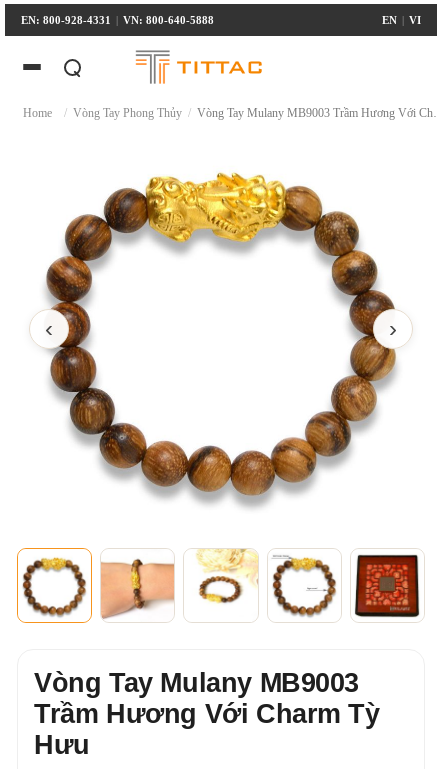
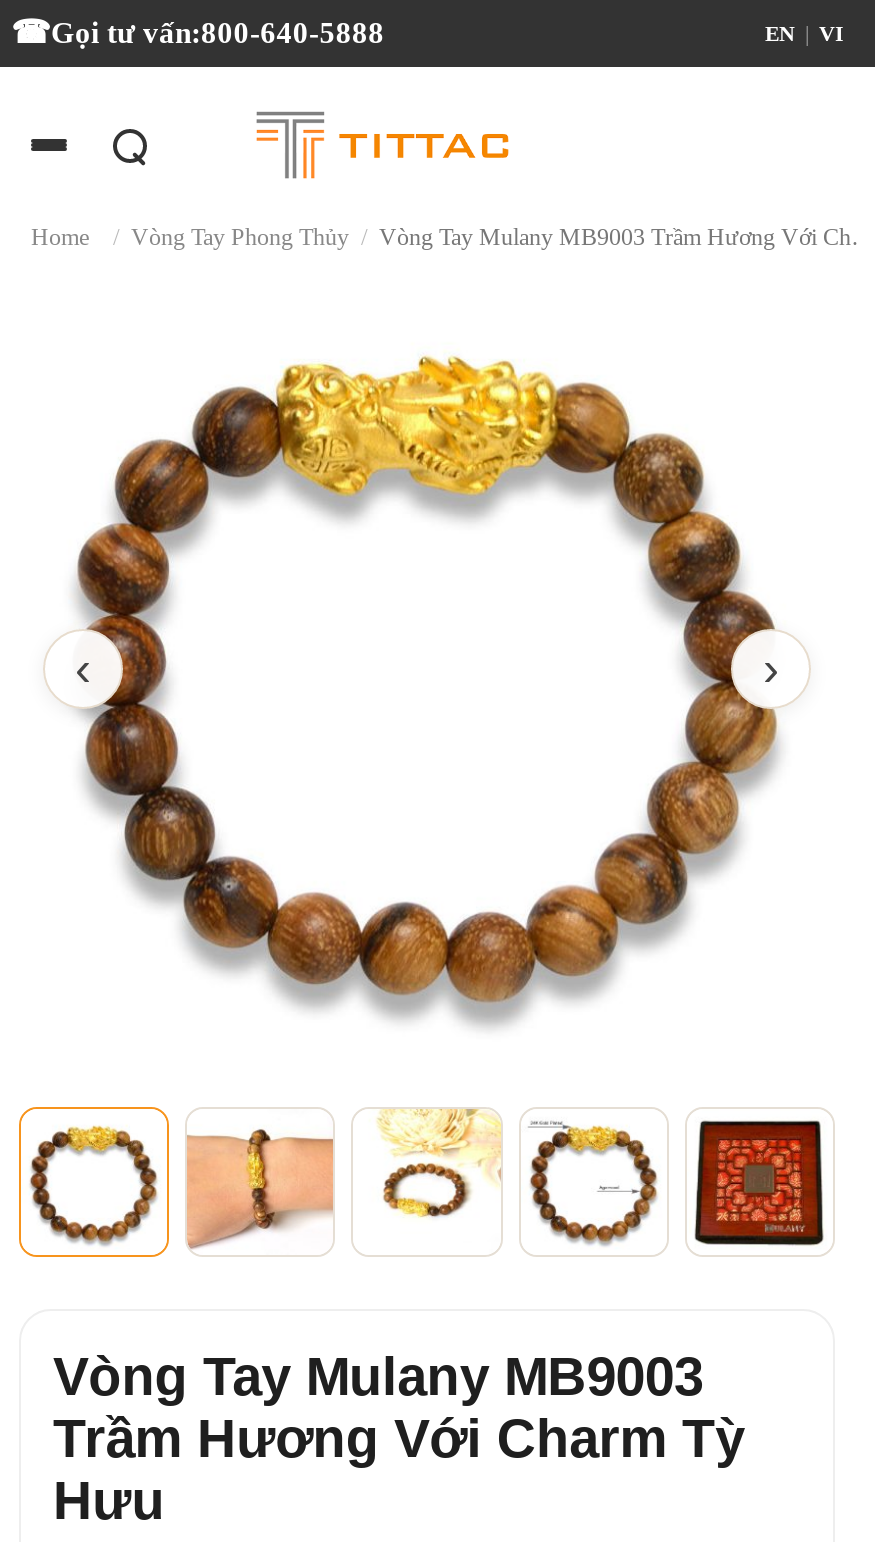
- EN: 800-928-4331
- VN: 800-640-5888
+ Gọi tư vấn:800-640-5888
